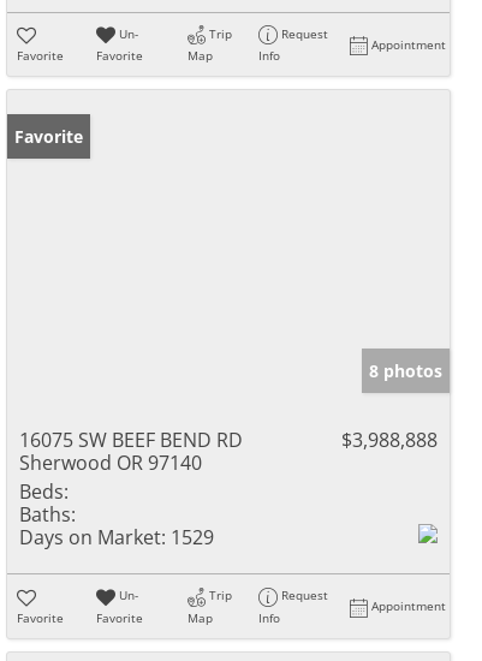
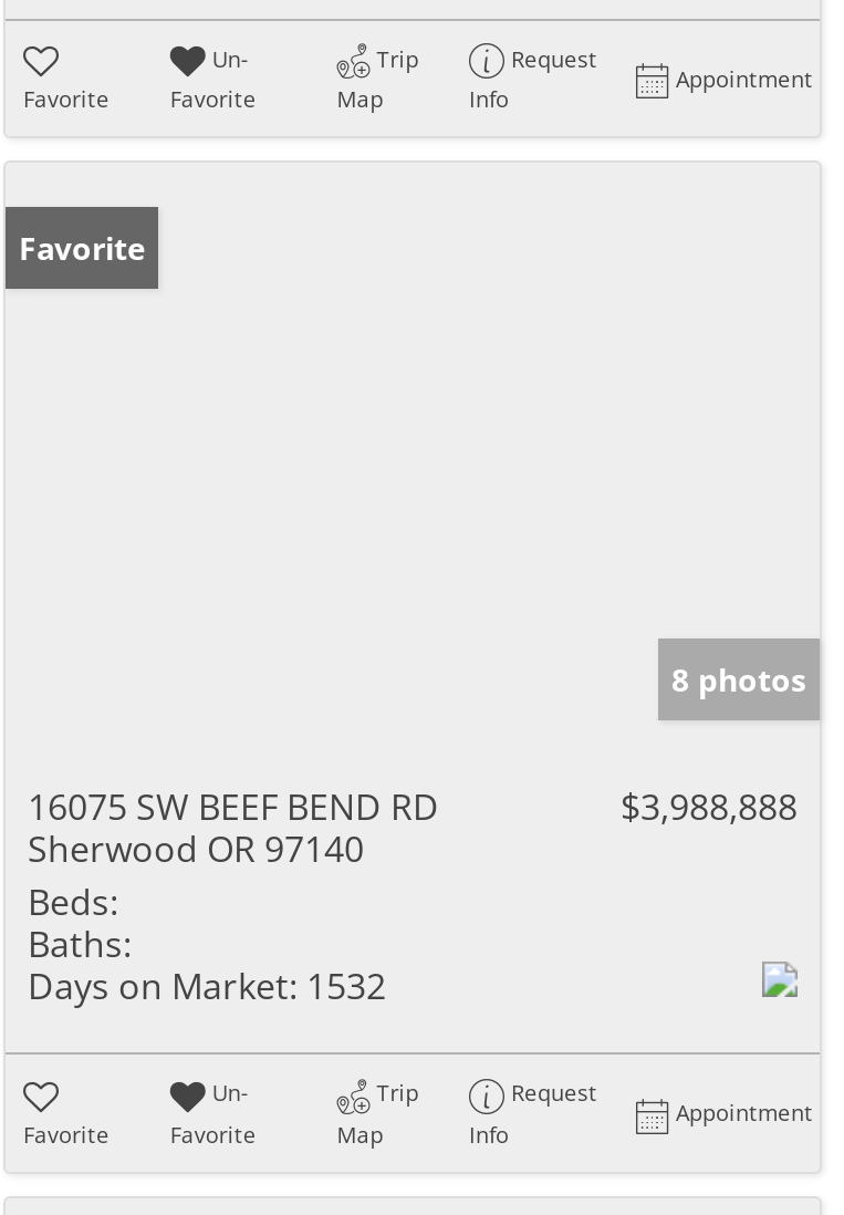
- Days on Market: 1529
+ Days on Market: 1532
